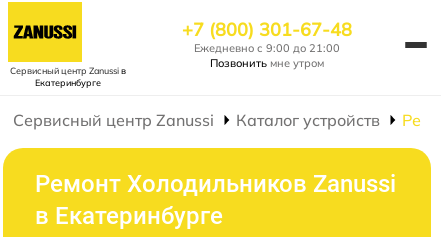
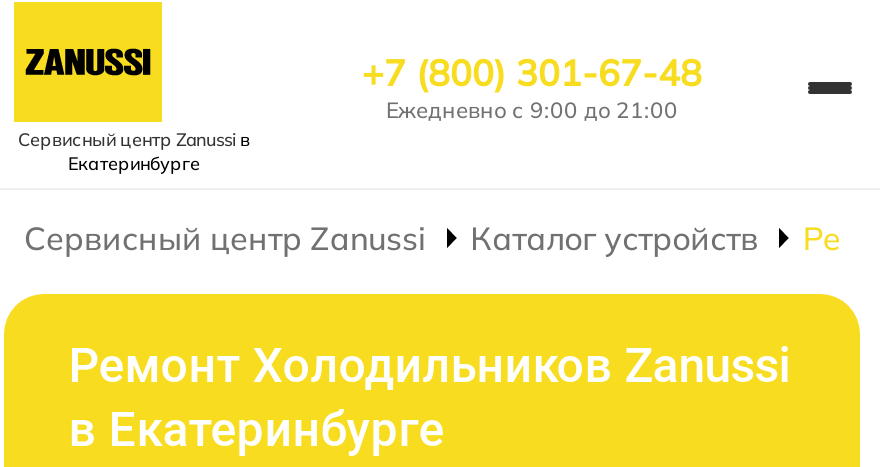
- Позвонить мне утром
